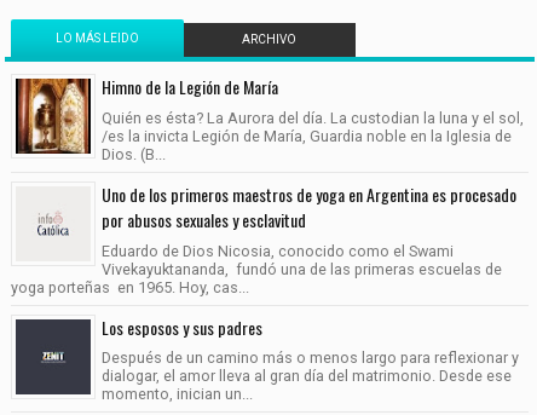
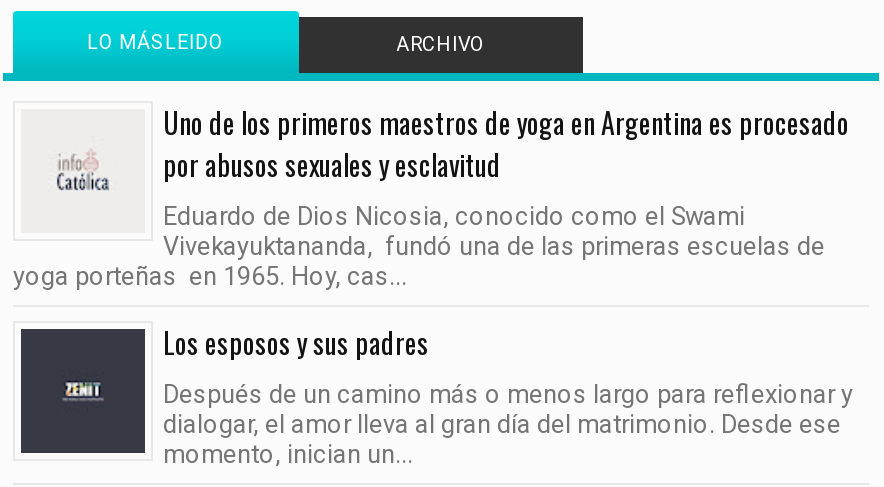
- [image]
- Himno de la Legión de María
- Quién es ésta? La Aurora del día. La custodian la luna y el sol,
- /es la invicta Legión de María, Guardia noble en la Iglesia de
- Dios. (B...
